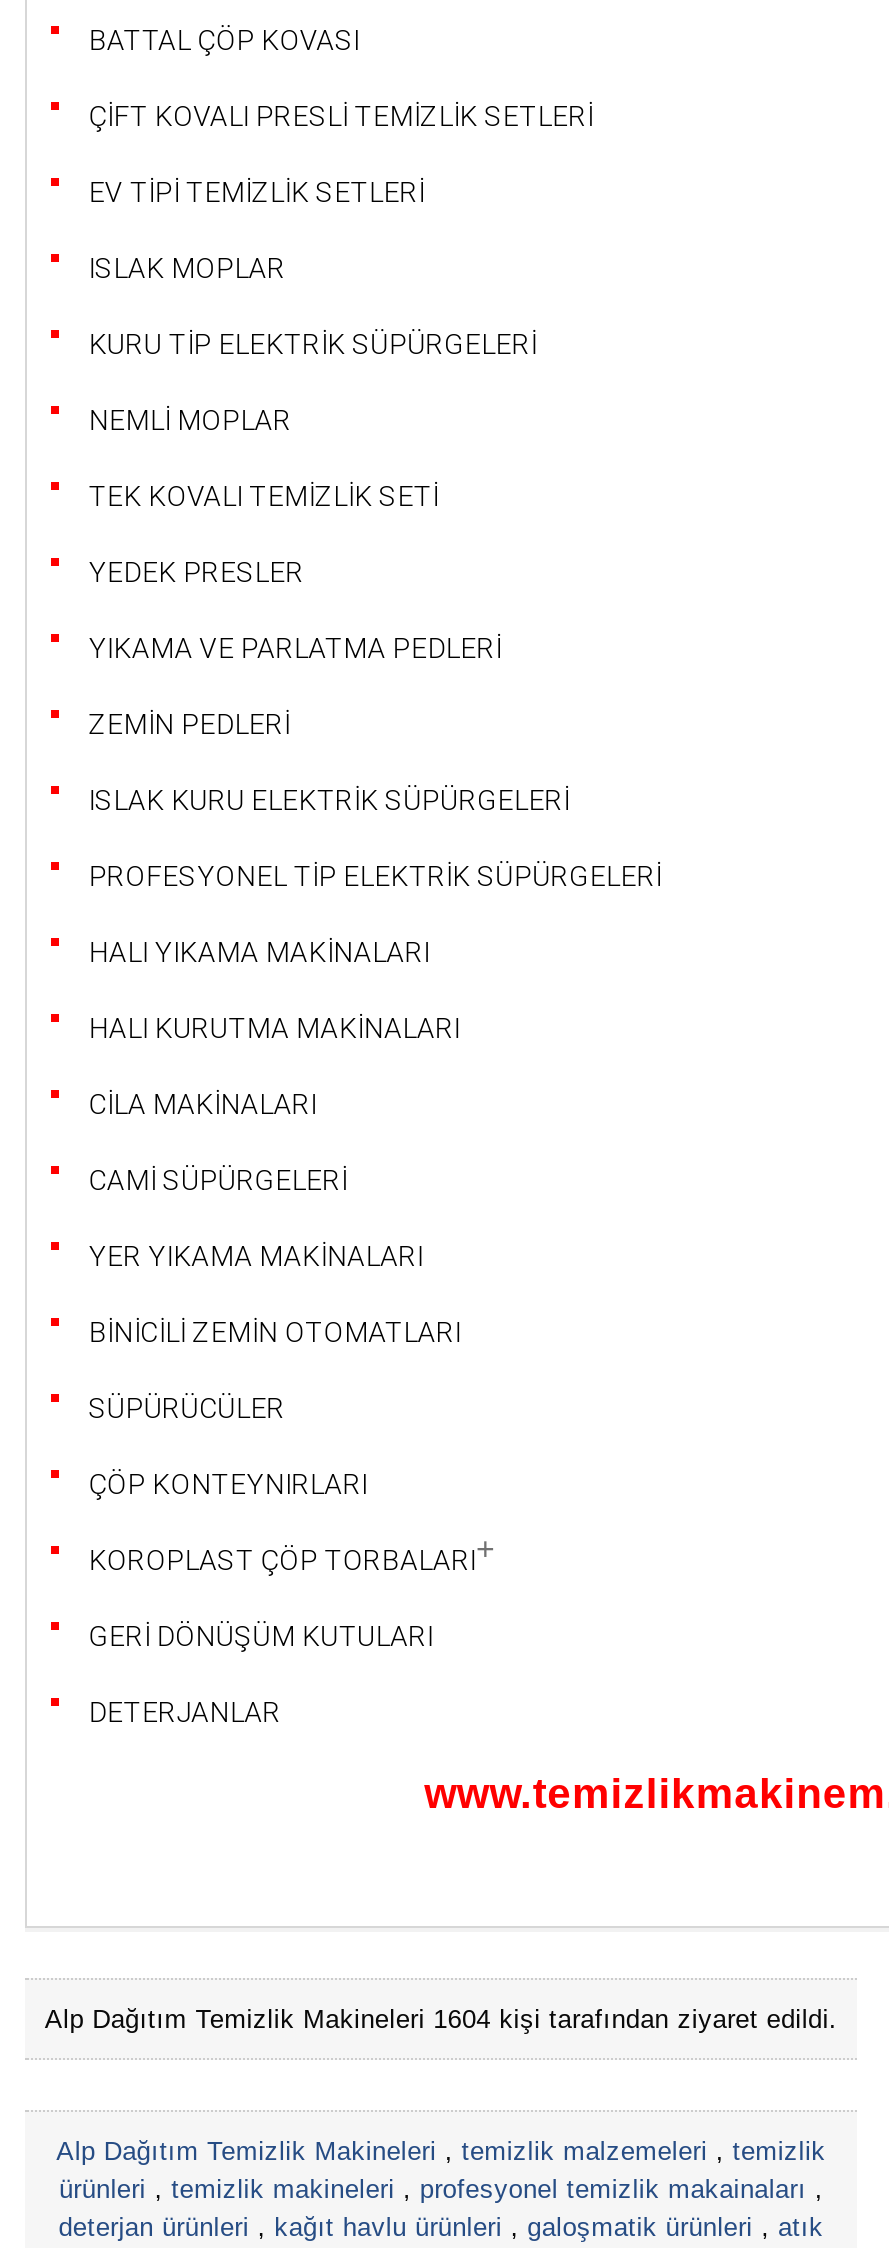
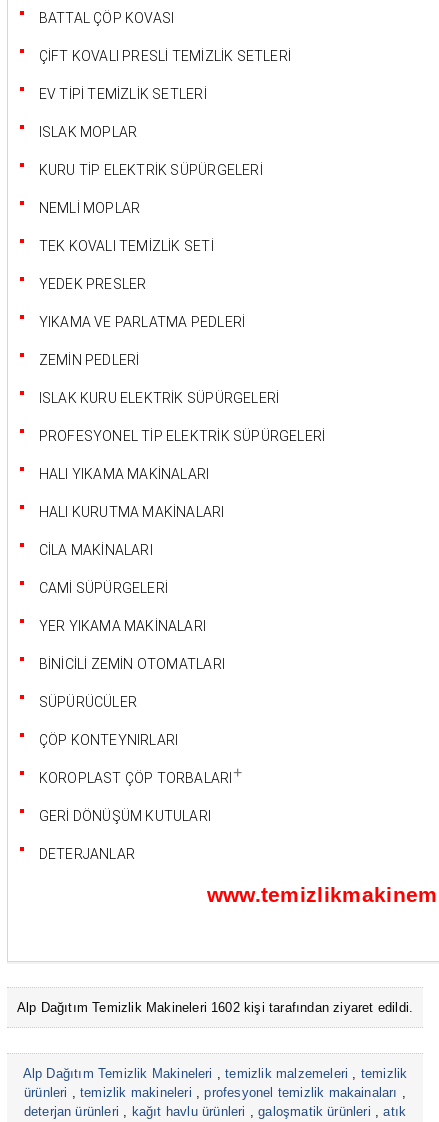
- Alp Dağıtım Temizlik Makineleri 1604 kişi tarafından ziyaret edildi.
+ Alp Dağıtım Temizlik Makineleri 1602 kişi tarafından ziyaret edildi.
